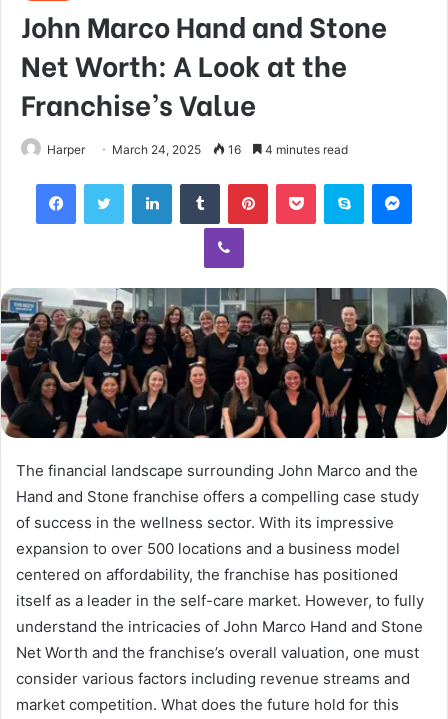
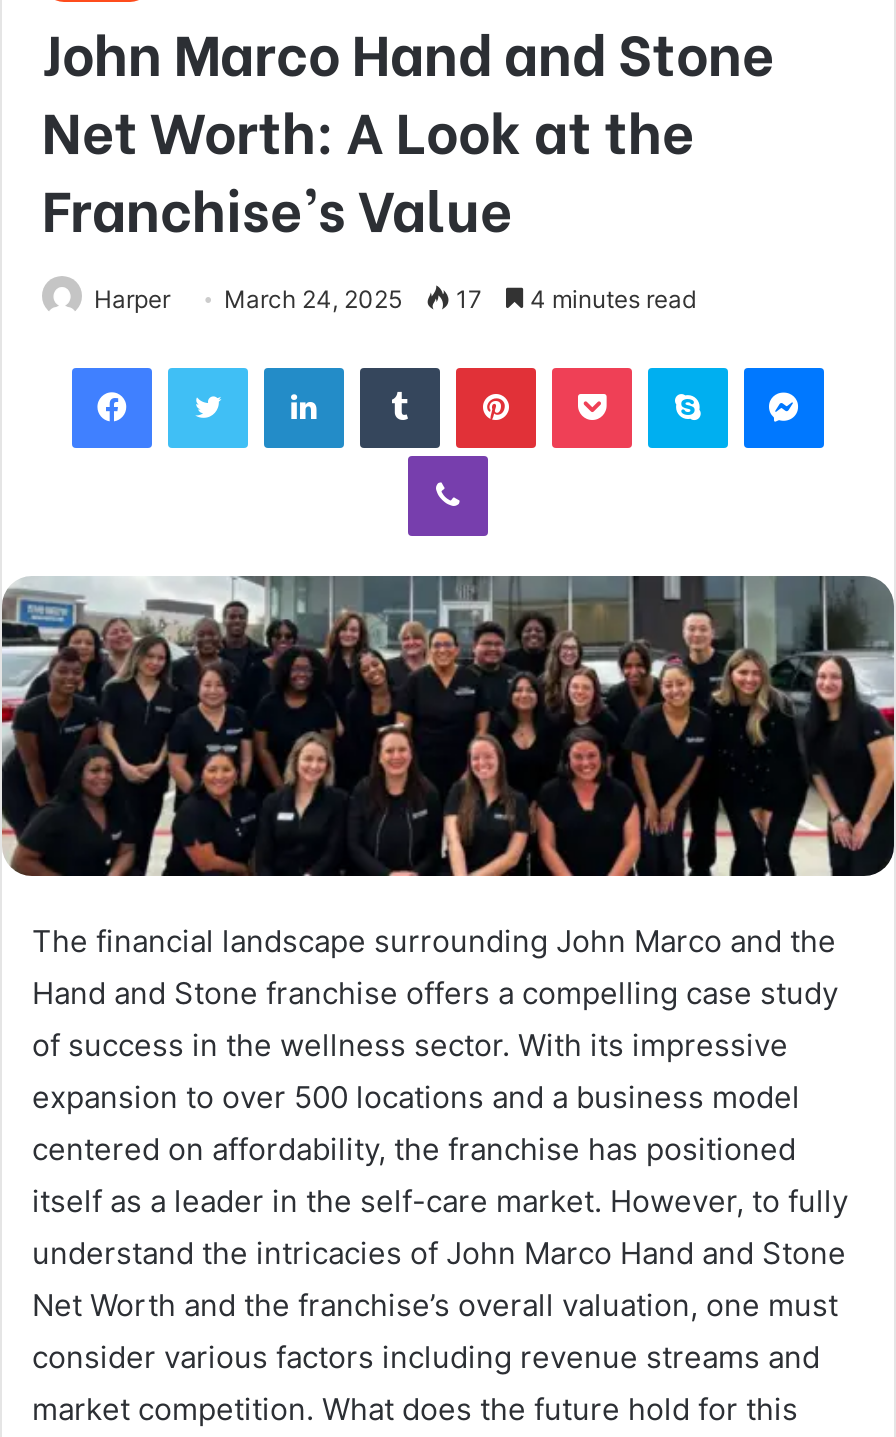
- Harper March 24, 2025 16 4 minutes read
+ Harper March 24, 2025 17 4 minutes read
